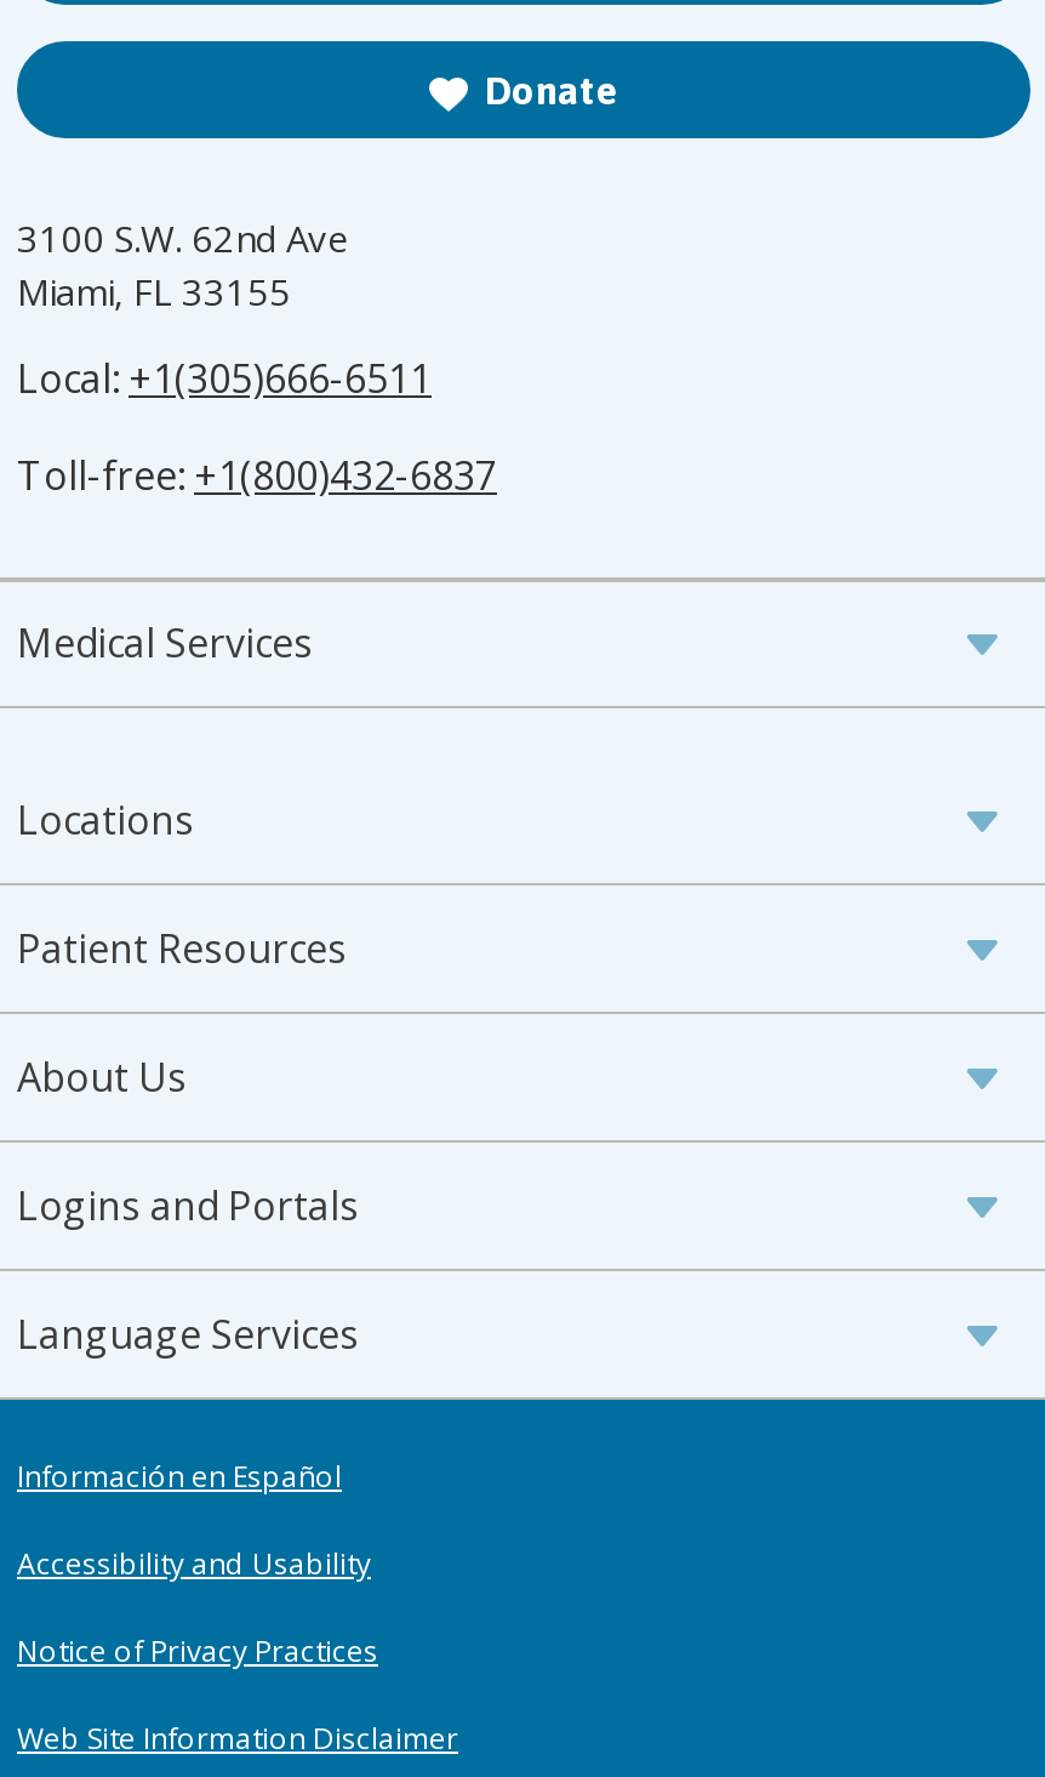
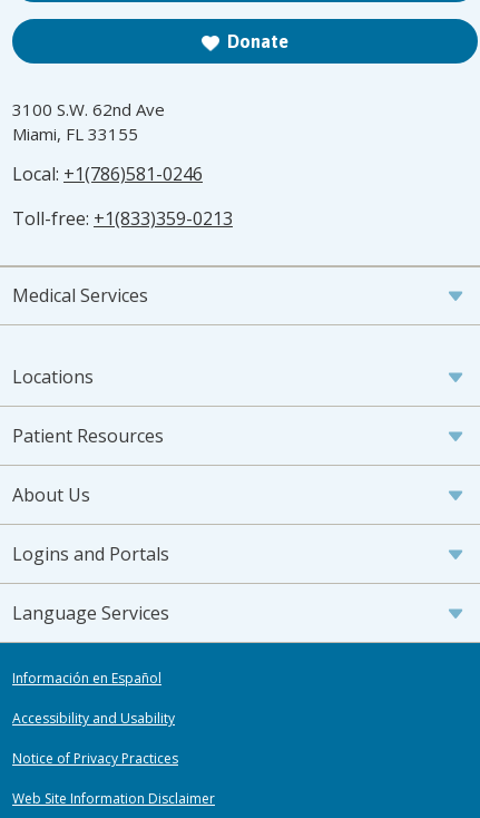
- Local: +1(305)666-6511
+ Local: +1(786)581-0246

- Toll-free: +1(800)432-6837
+ Toll-free: +1(833)359-0213
